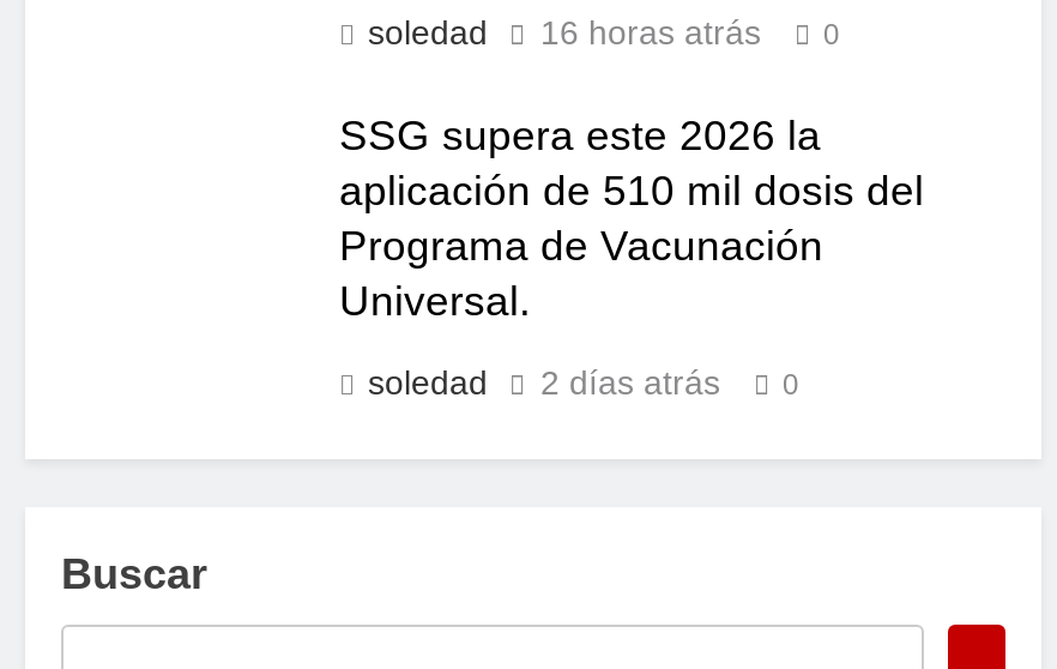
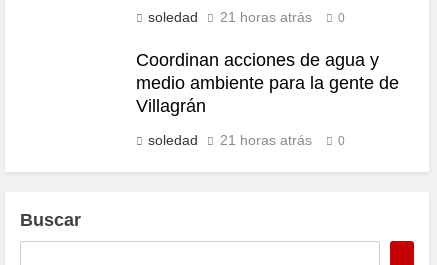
- soledad 16 horas atrás 0
+ soledad 21 horas atrás 0

- SSG supera este 2026 la
- aplicación de 510 mil dosis del
- Programa de Vacunación
- Universal.
+ Coordinan acciones de agua y
+ medio ambiente para la gente de
+ Villagrán

- soledad 2 días atrás 0
+ soledad 21 horas atrás 0
